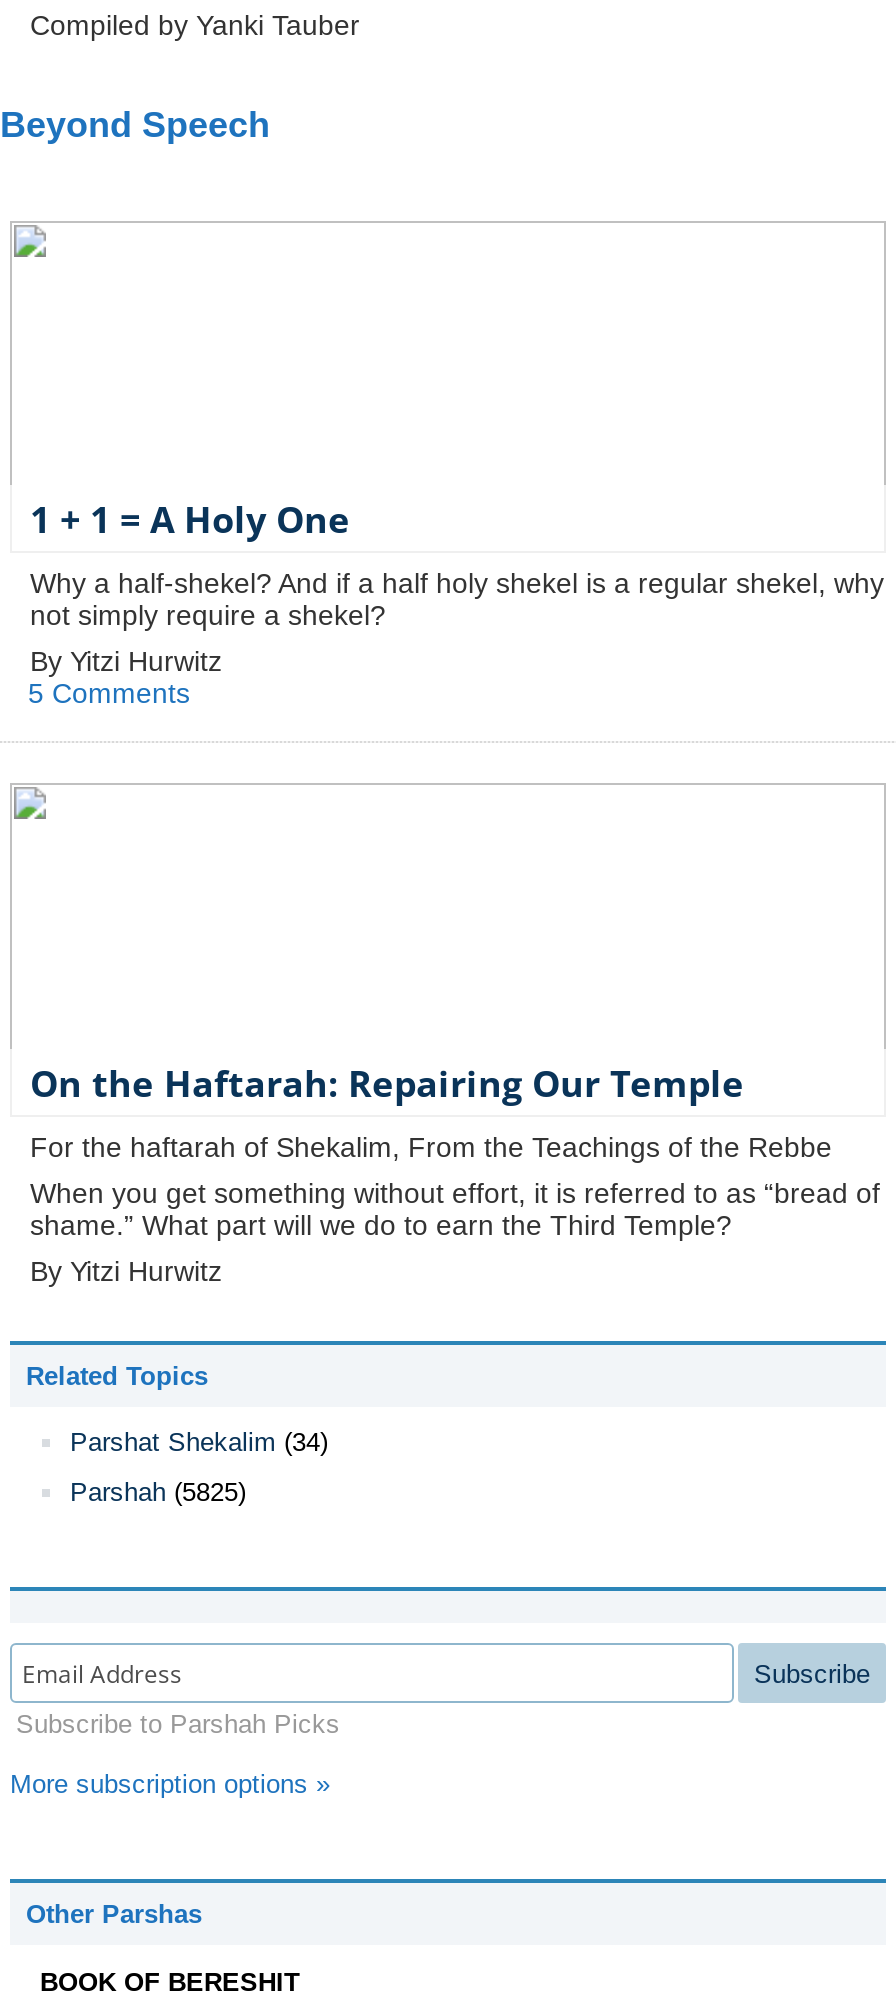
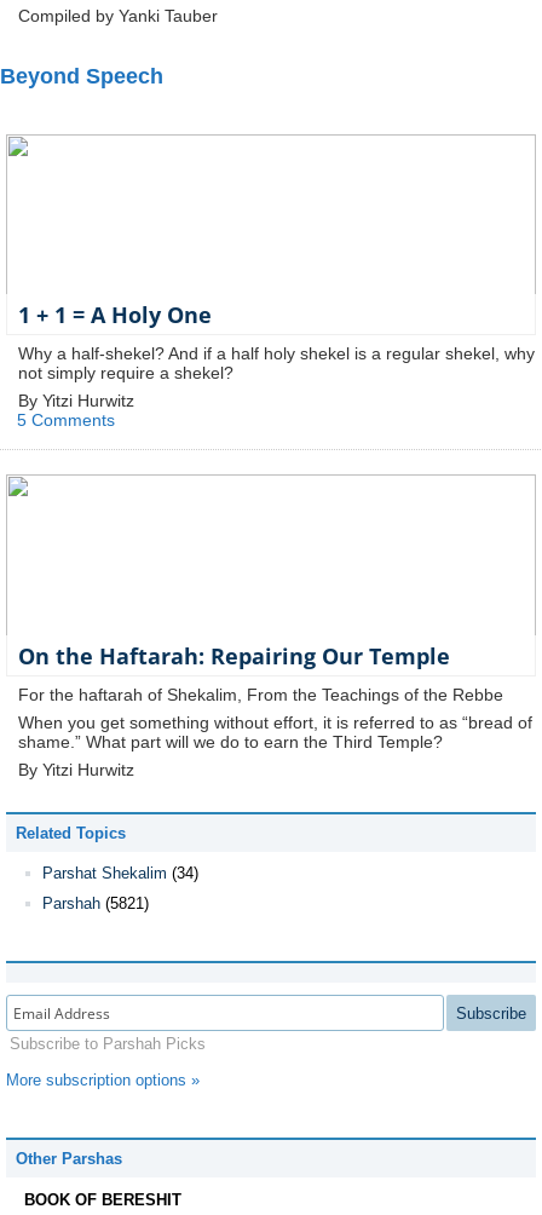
- Parshah (5825)
+ Parshah (5821)
